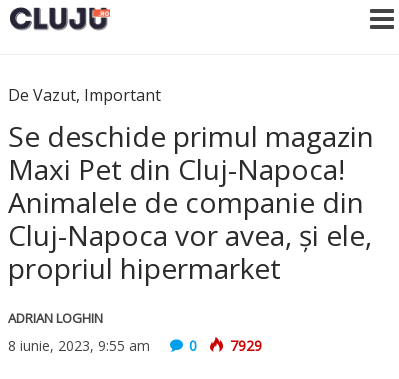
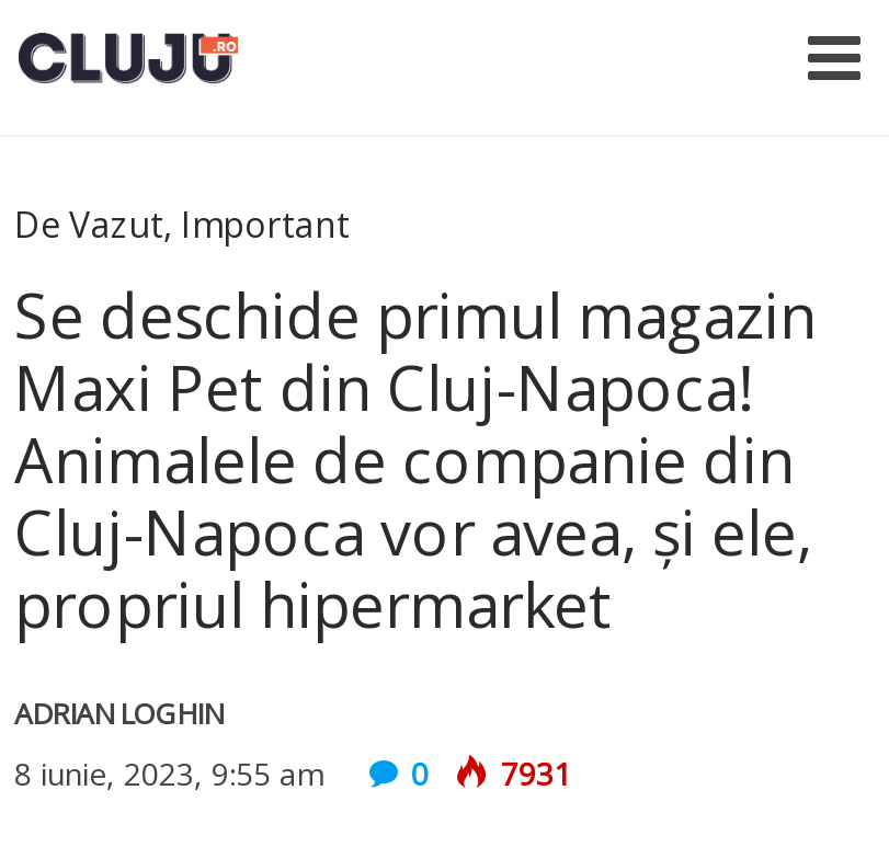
- 0 7929
+ 0 7931
